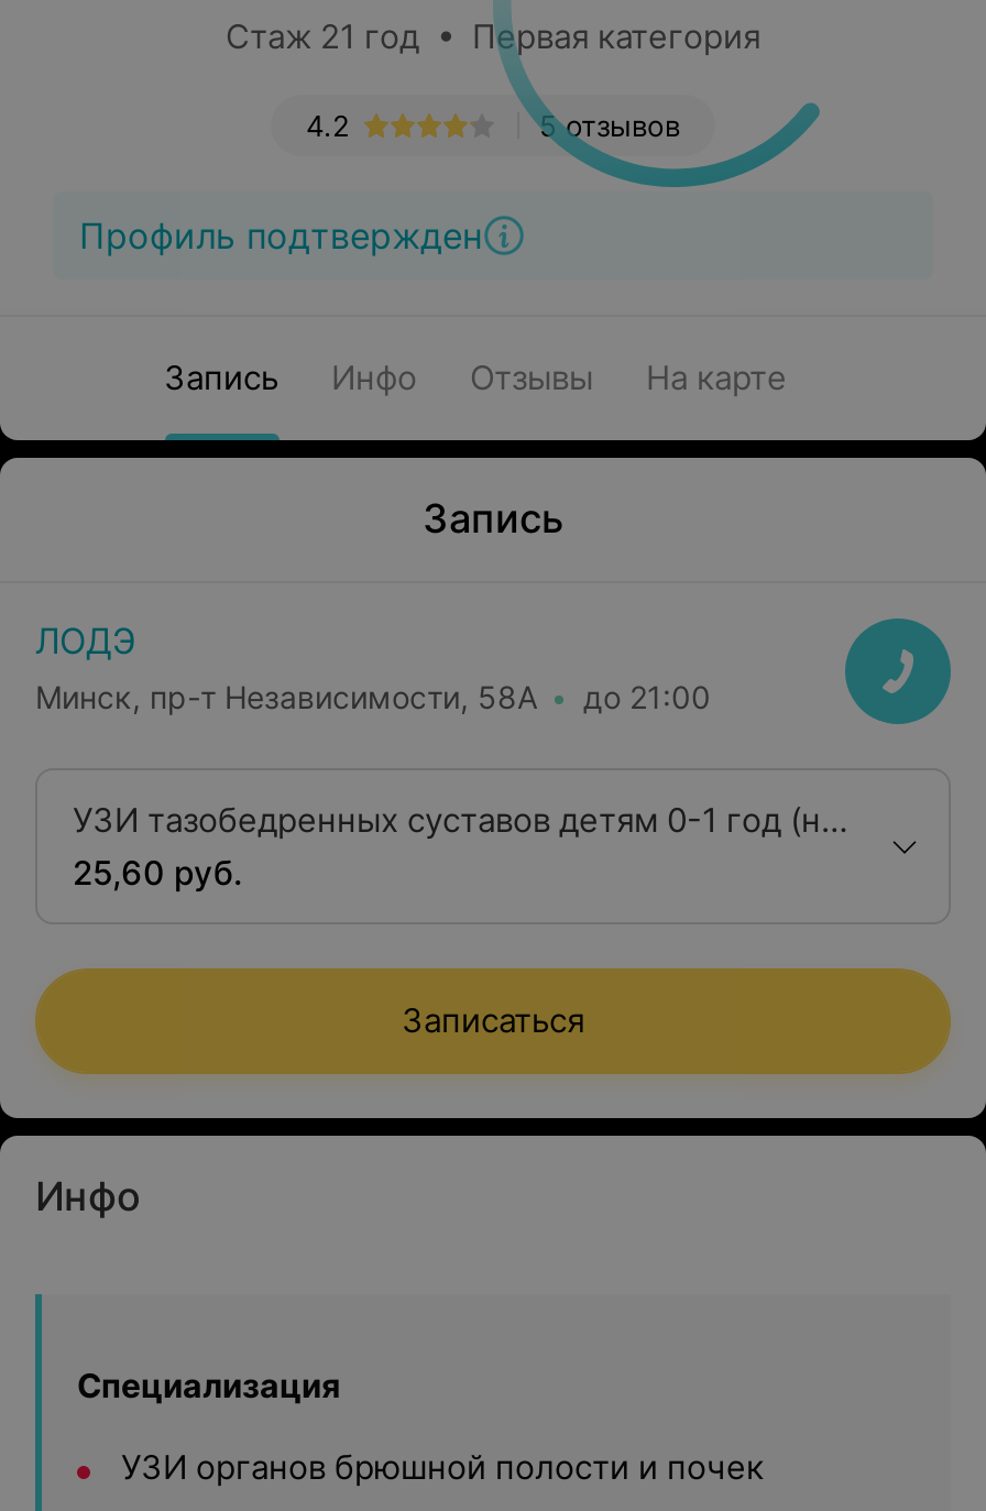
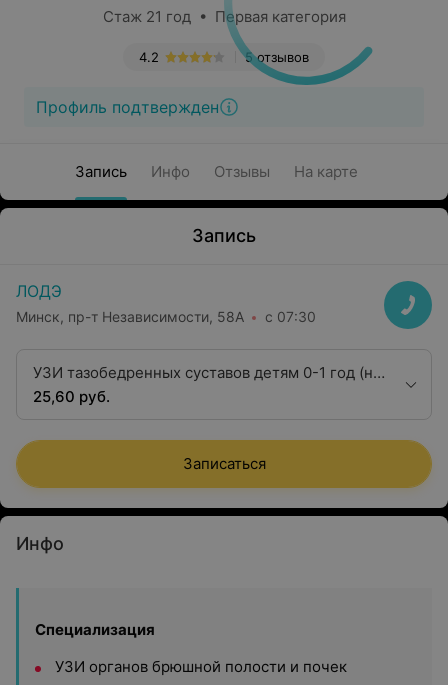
- Минск, пр-т Независимости, 58А до 21:00
+ Минск, пр-т Независимости, 58А с 07:30
